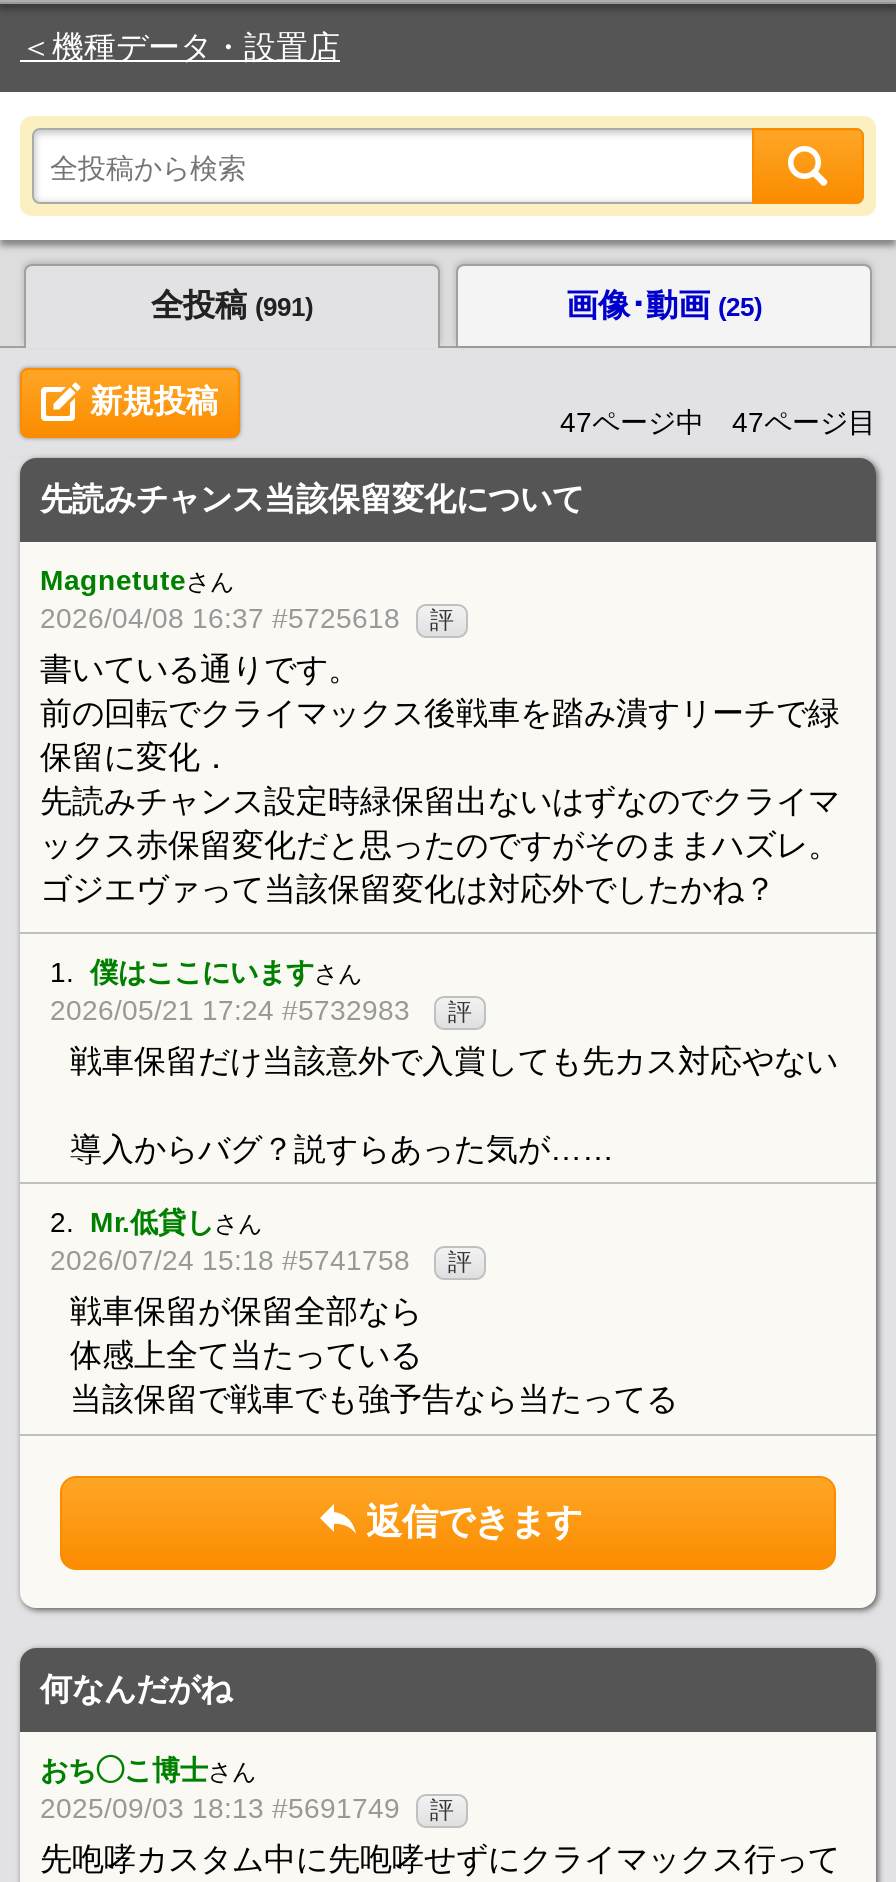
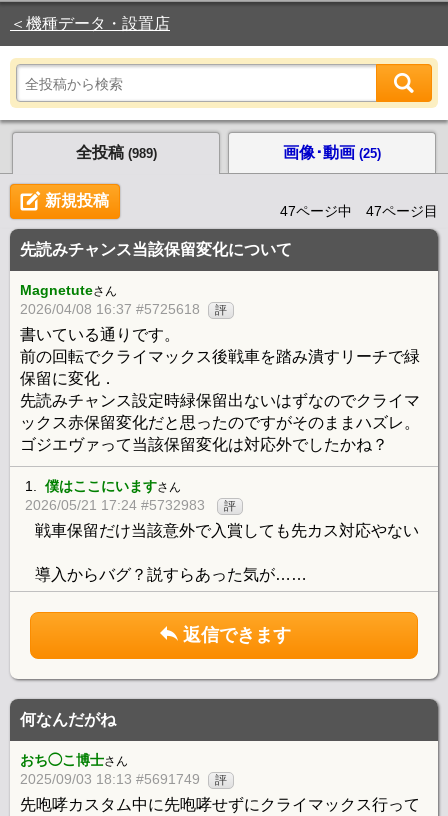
- 全投稿 (991)
+ 全投稿 (989)

- 2. Mr.低貸しさん
- 2026/07/24 15:18 #5741758
- 評
- 戦車保留が保留全部なら
- 体感上全て当たっている
- 当該保留で戦車でも強予告なら当たってる
